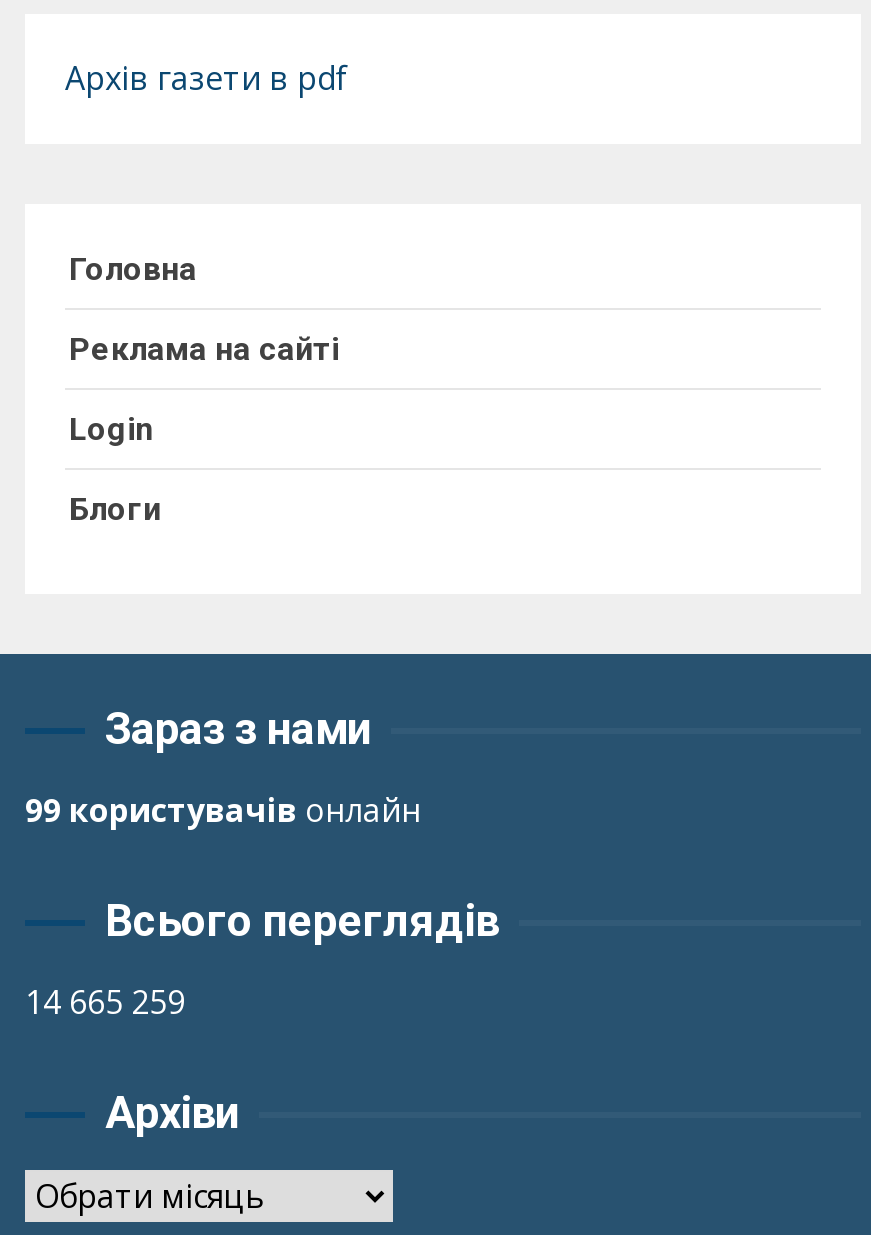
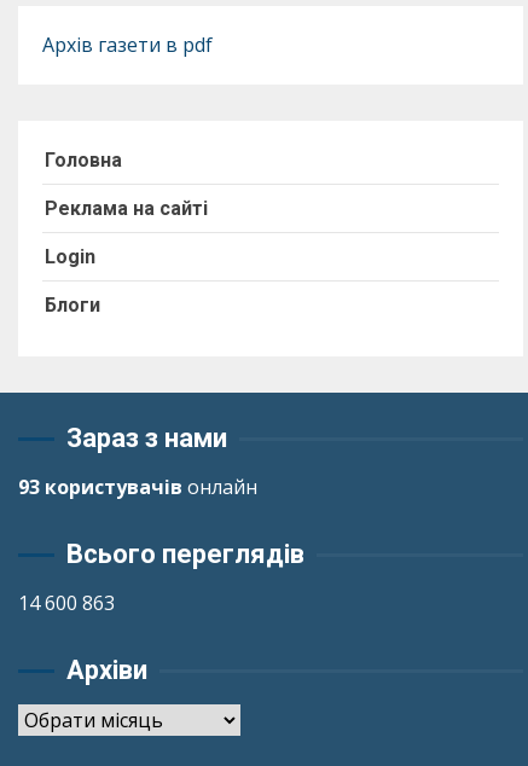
- 99 користувачів онлайн
+ 93 користувачів онлайн

- 14 665 259
+ 14 600 863
